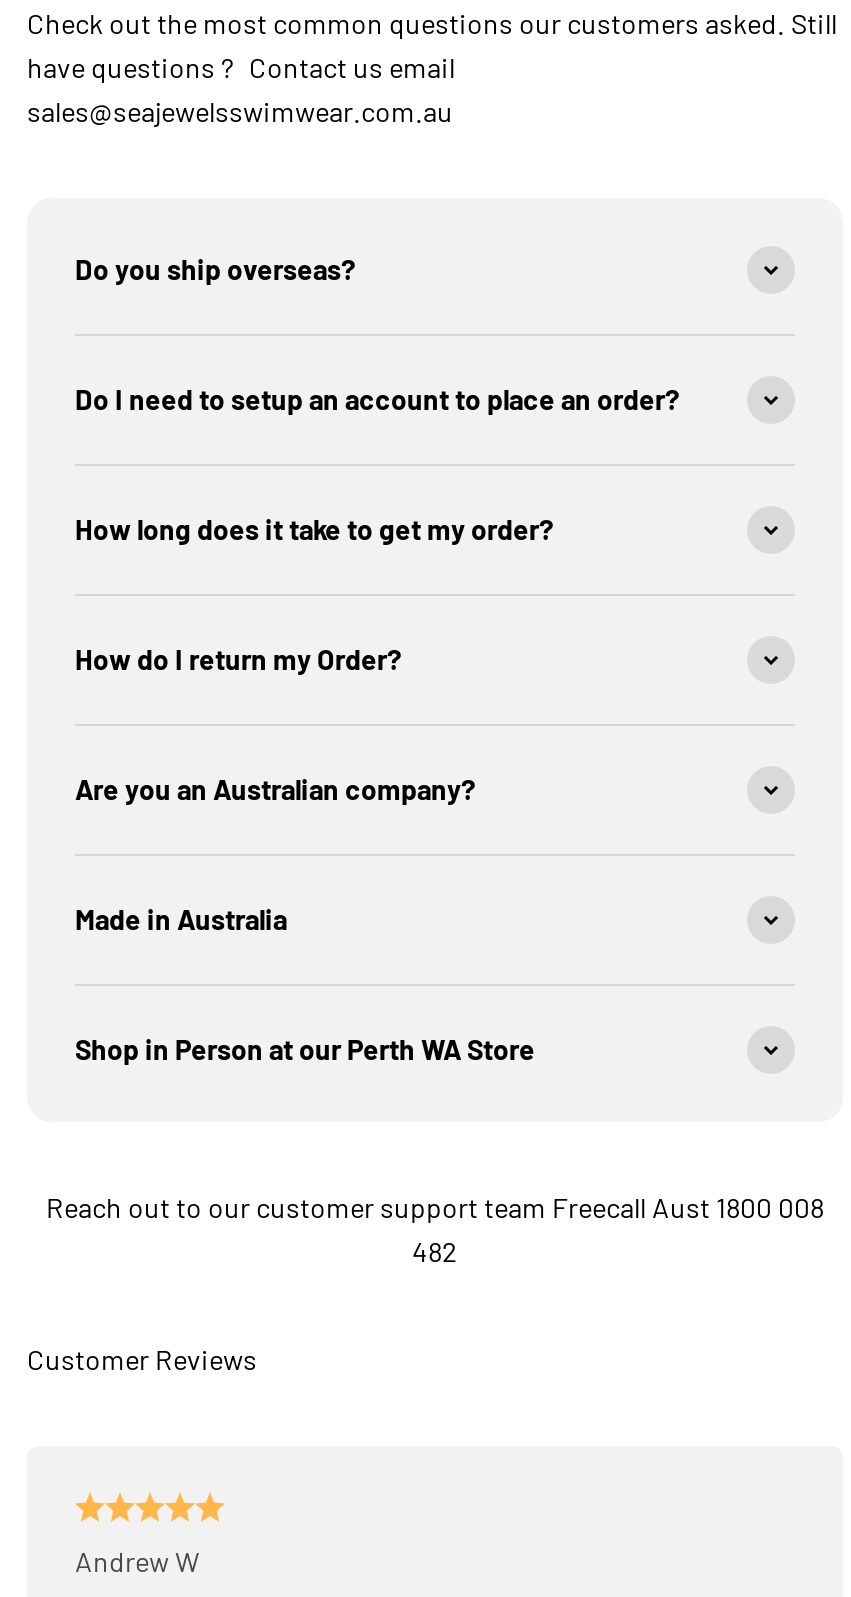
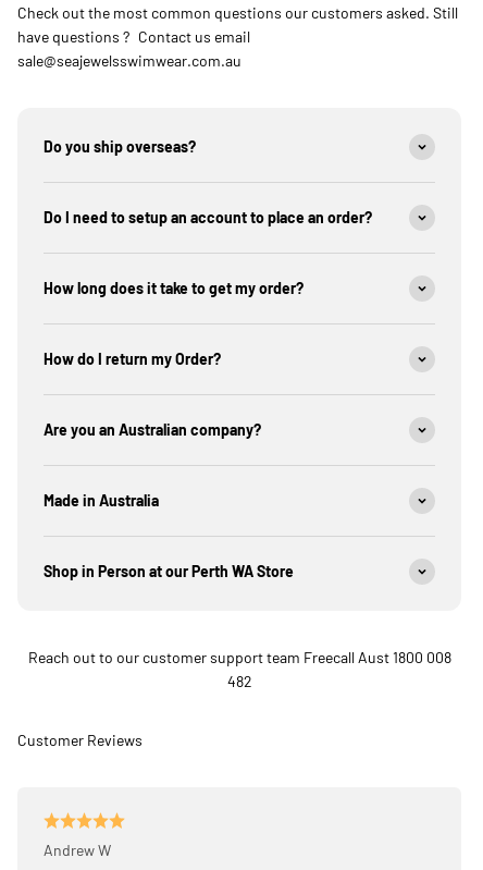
- sales@seajewelsswimwear.com.au
+ sale@seajewelsswimwear.com.au
